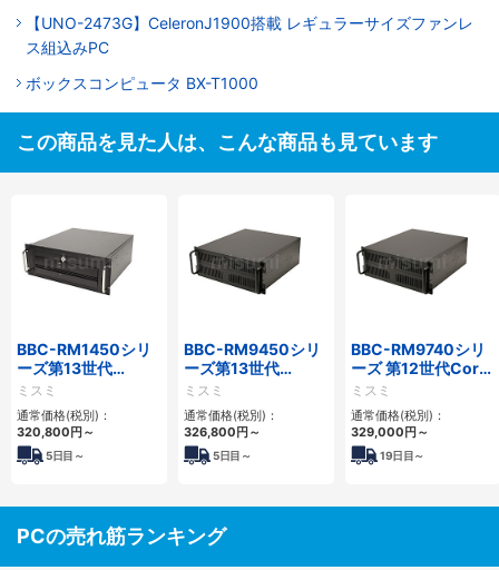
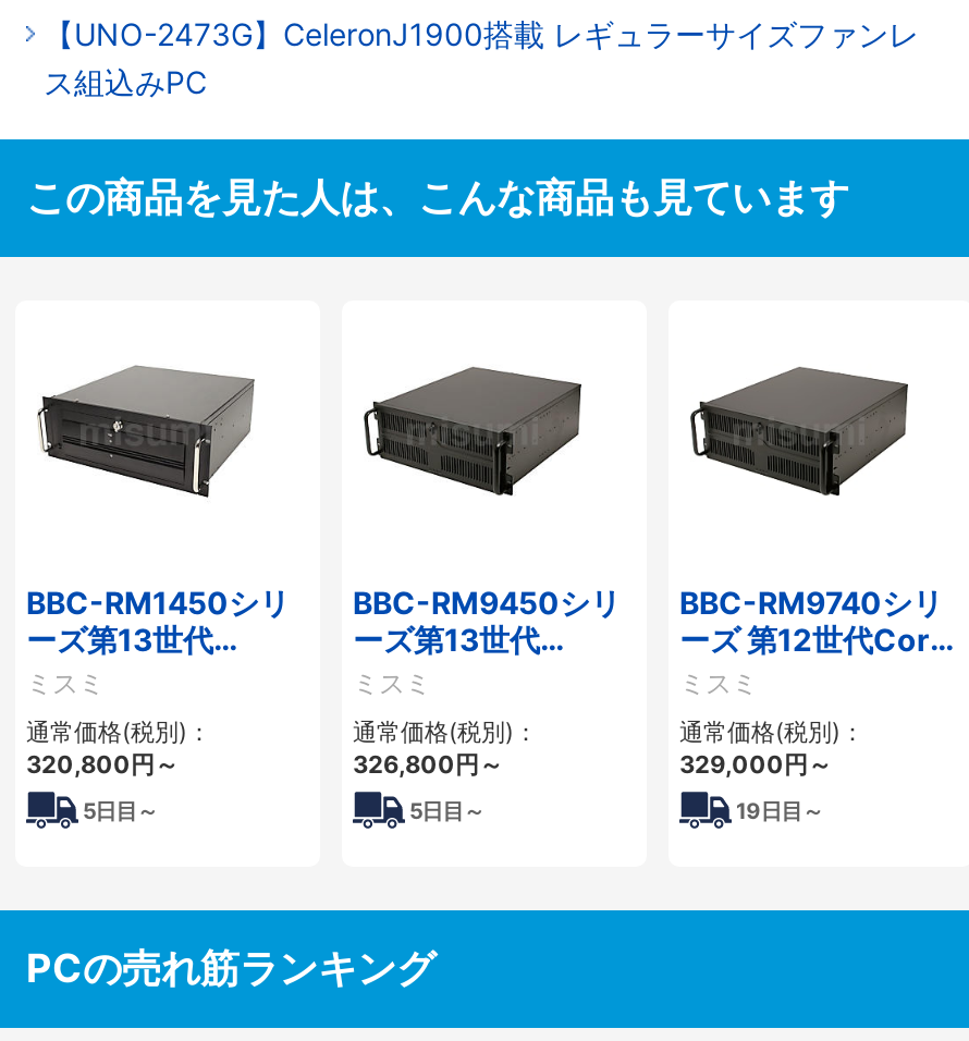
- ボックスコンピュータ BX-T1000
